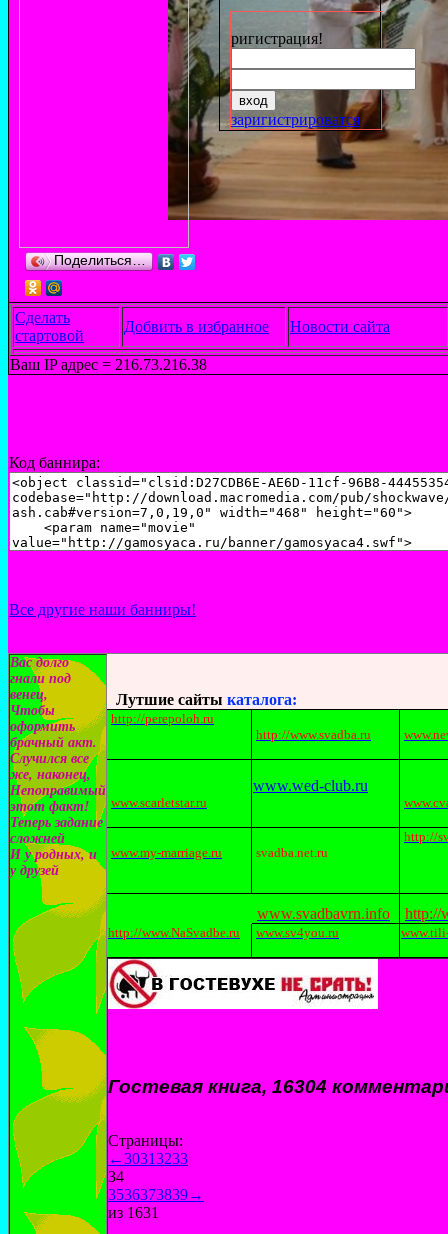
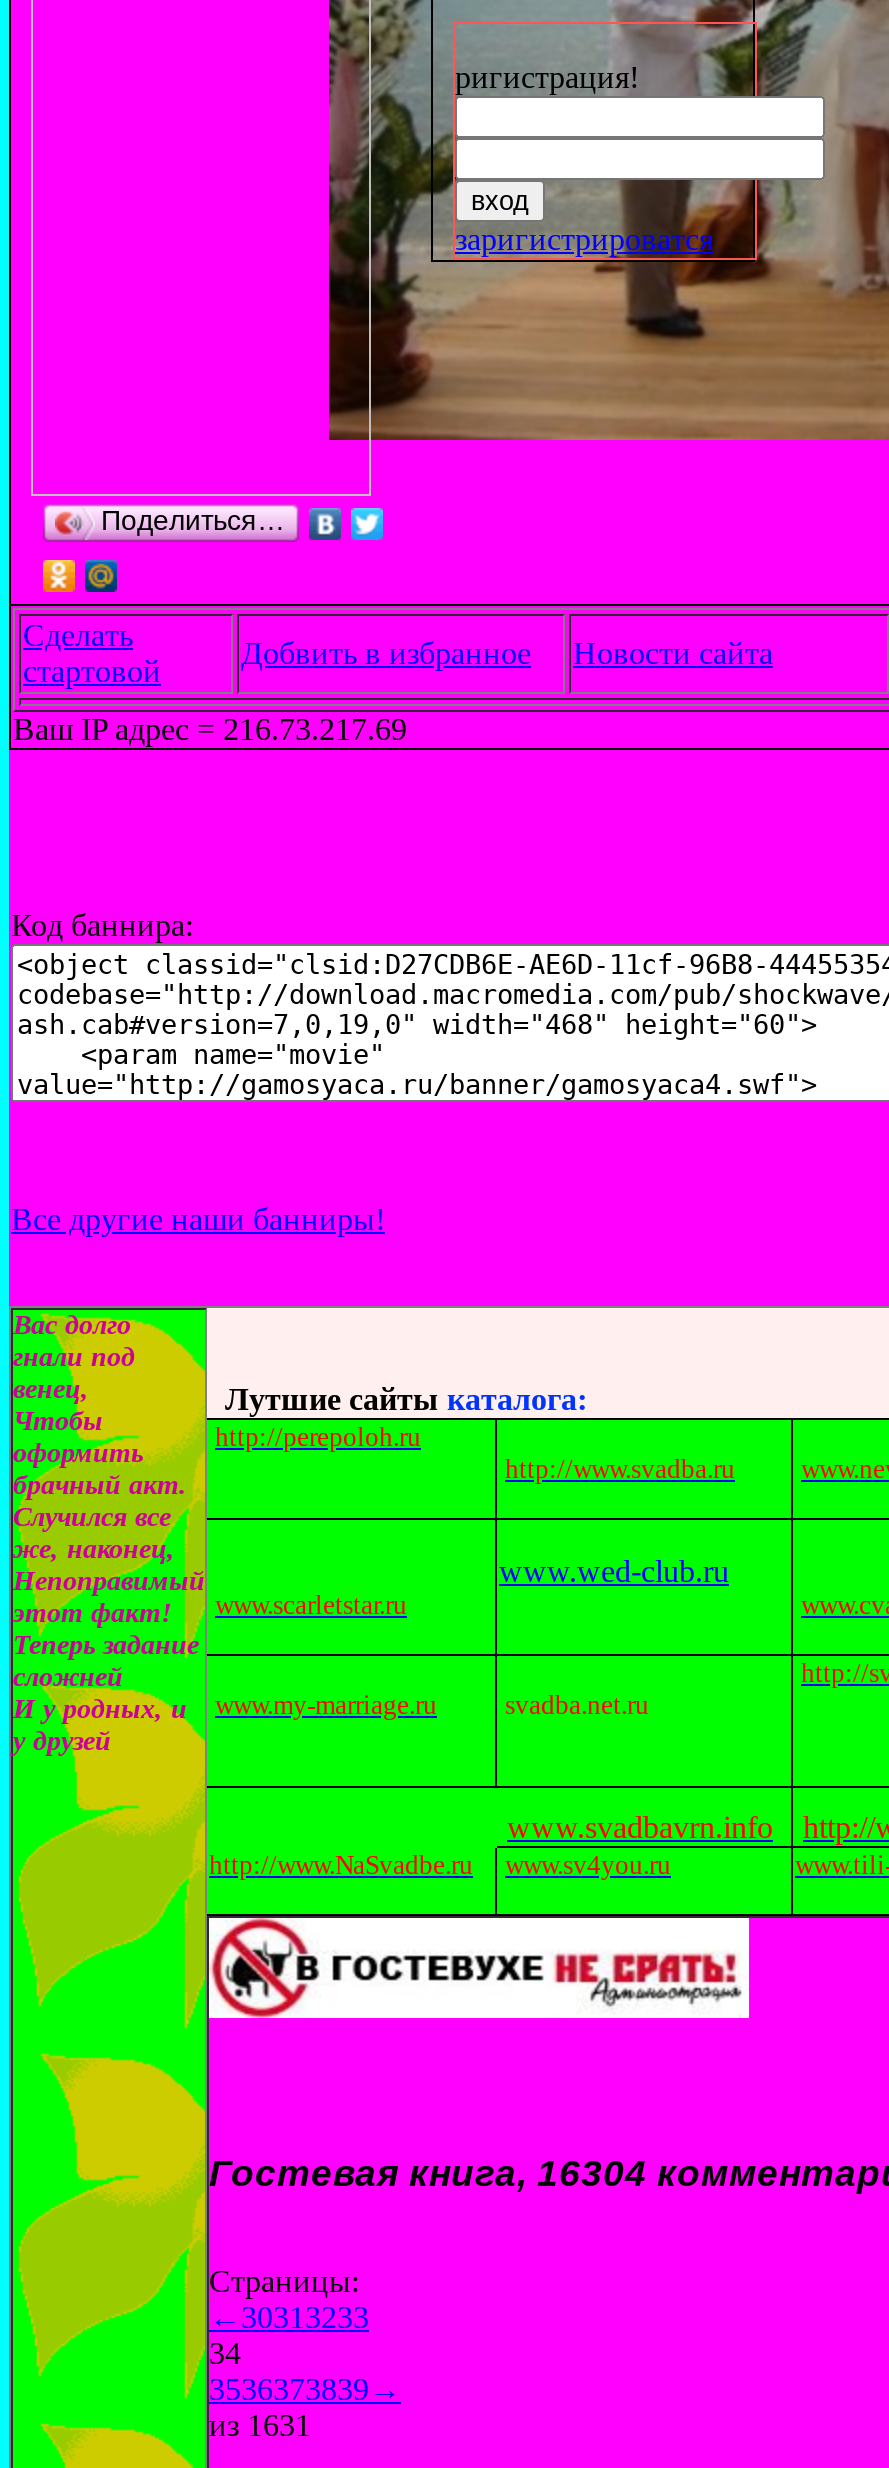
- Ваш IP адрес = 216.73.216.38
+ Ваш IP адрес = 216.73.217.69
